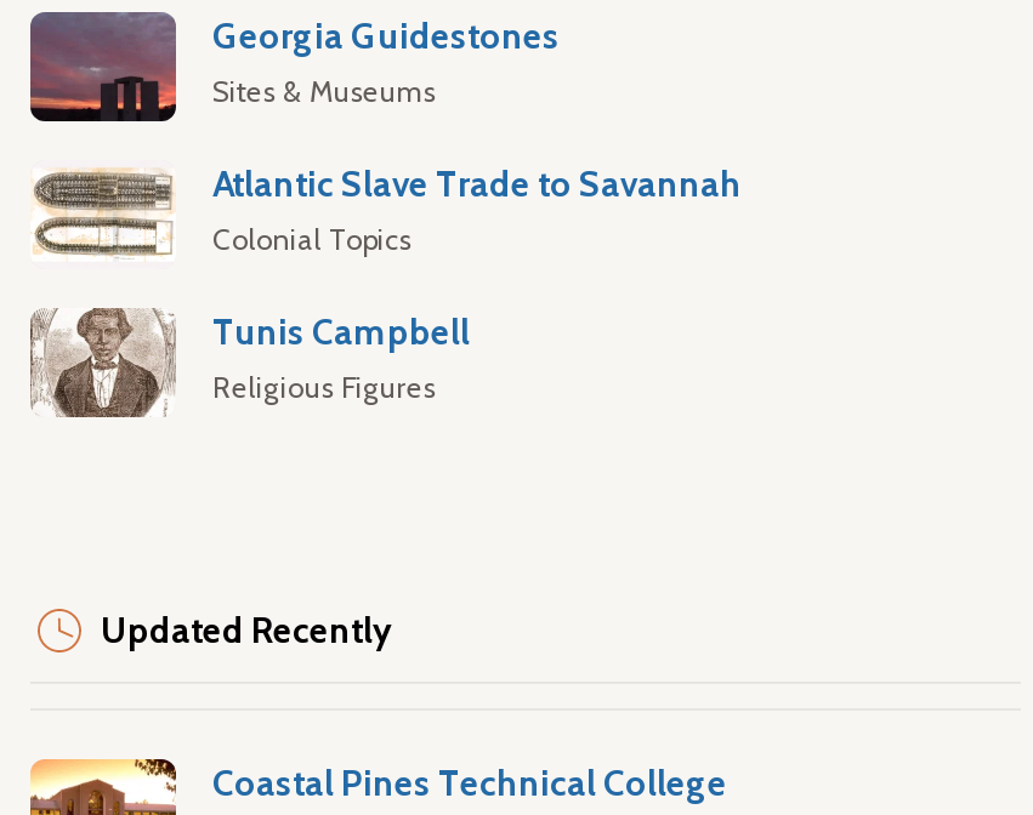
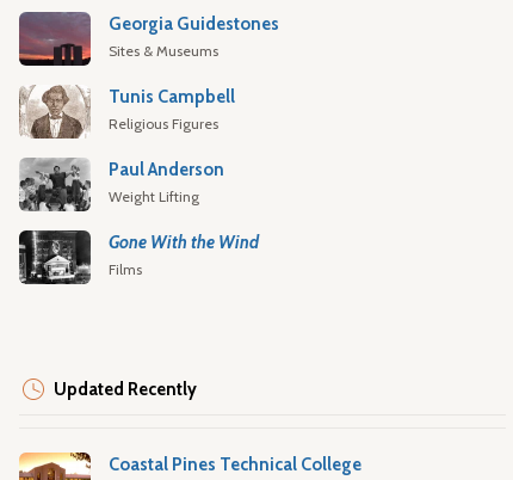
- [image]
+ [image]

- Atlantic Slave Trade to Savannah
- Colonial Topics

- [image]
+ [image]

moved up: Tunis Campbell | Religious Figures

+ Paul Anderson
+ Weight Lifting
+ Gone With the Wind
+ Films
